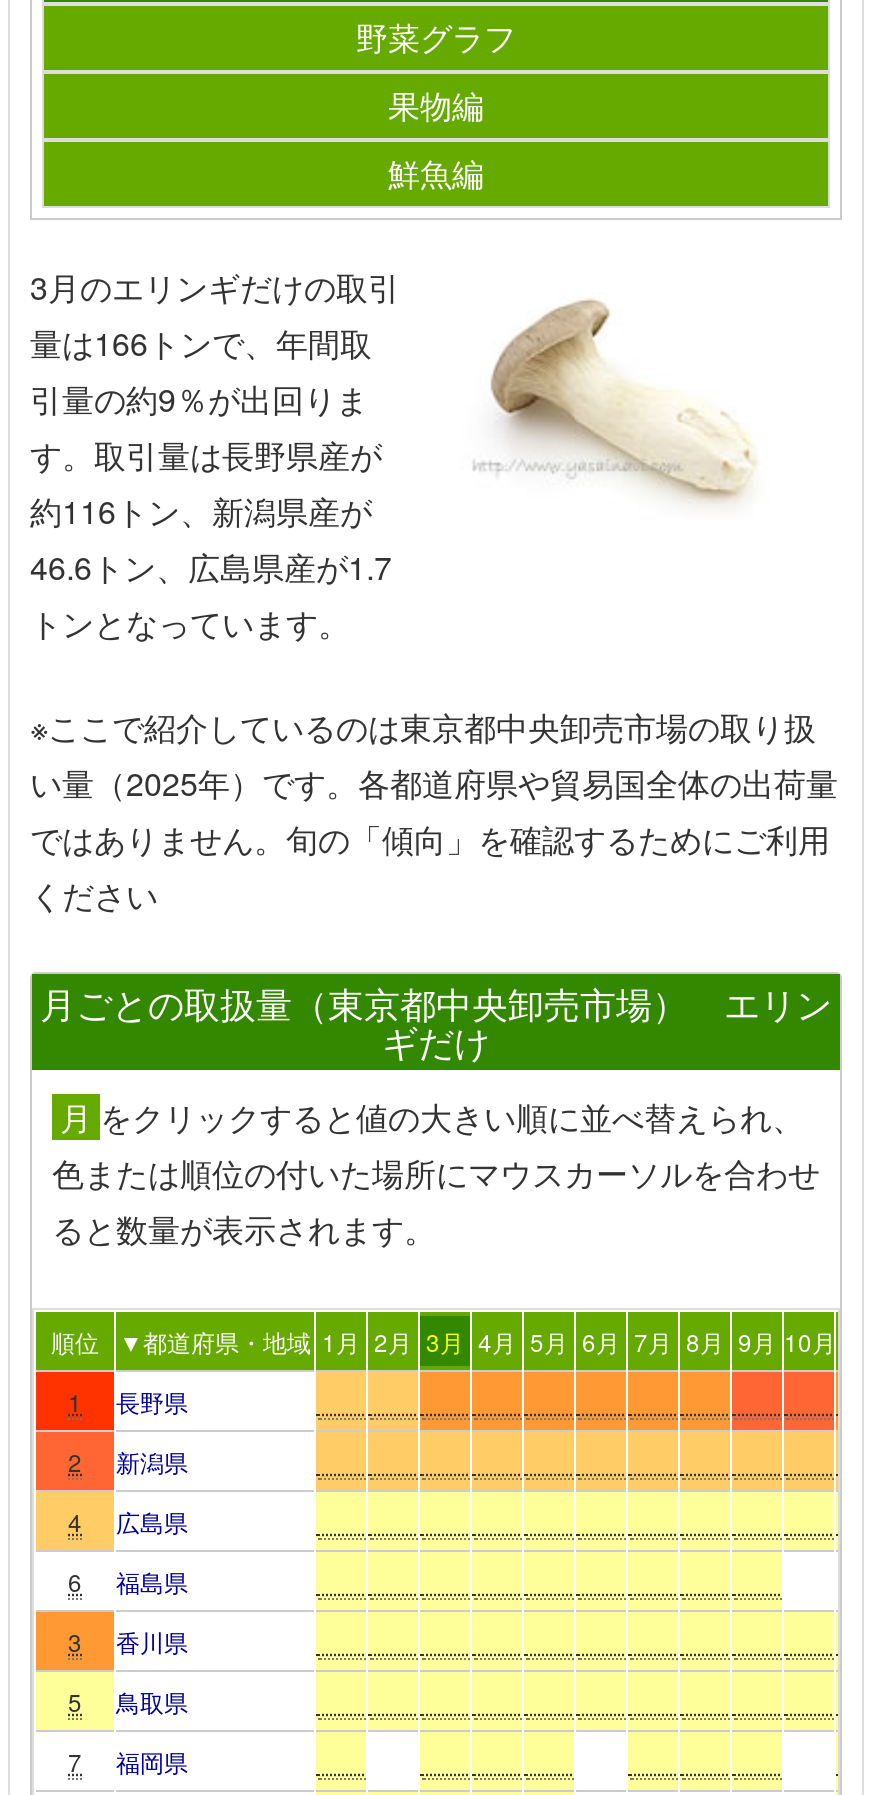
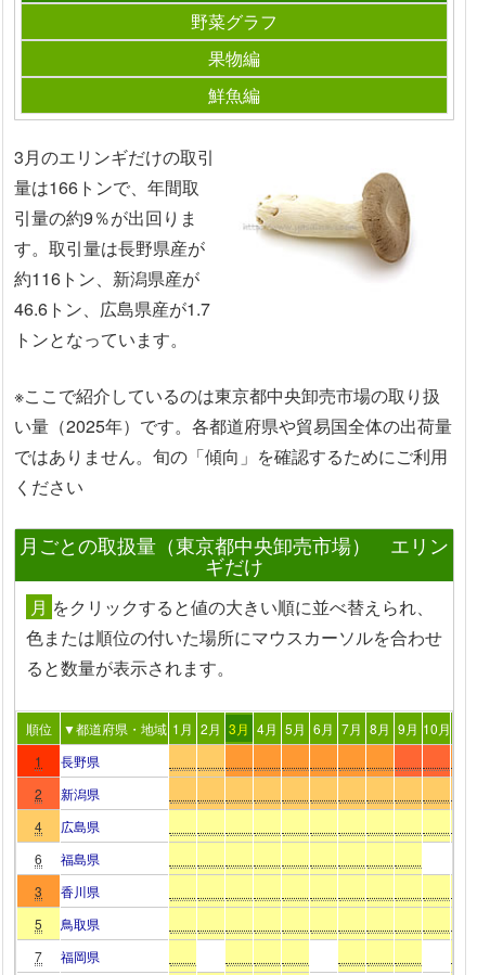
- [image]
+ [image]
